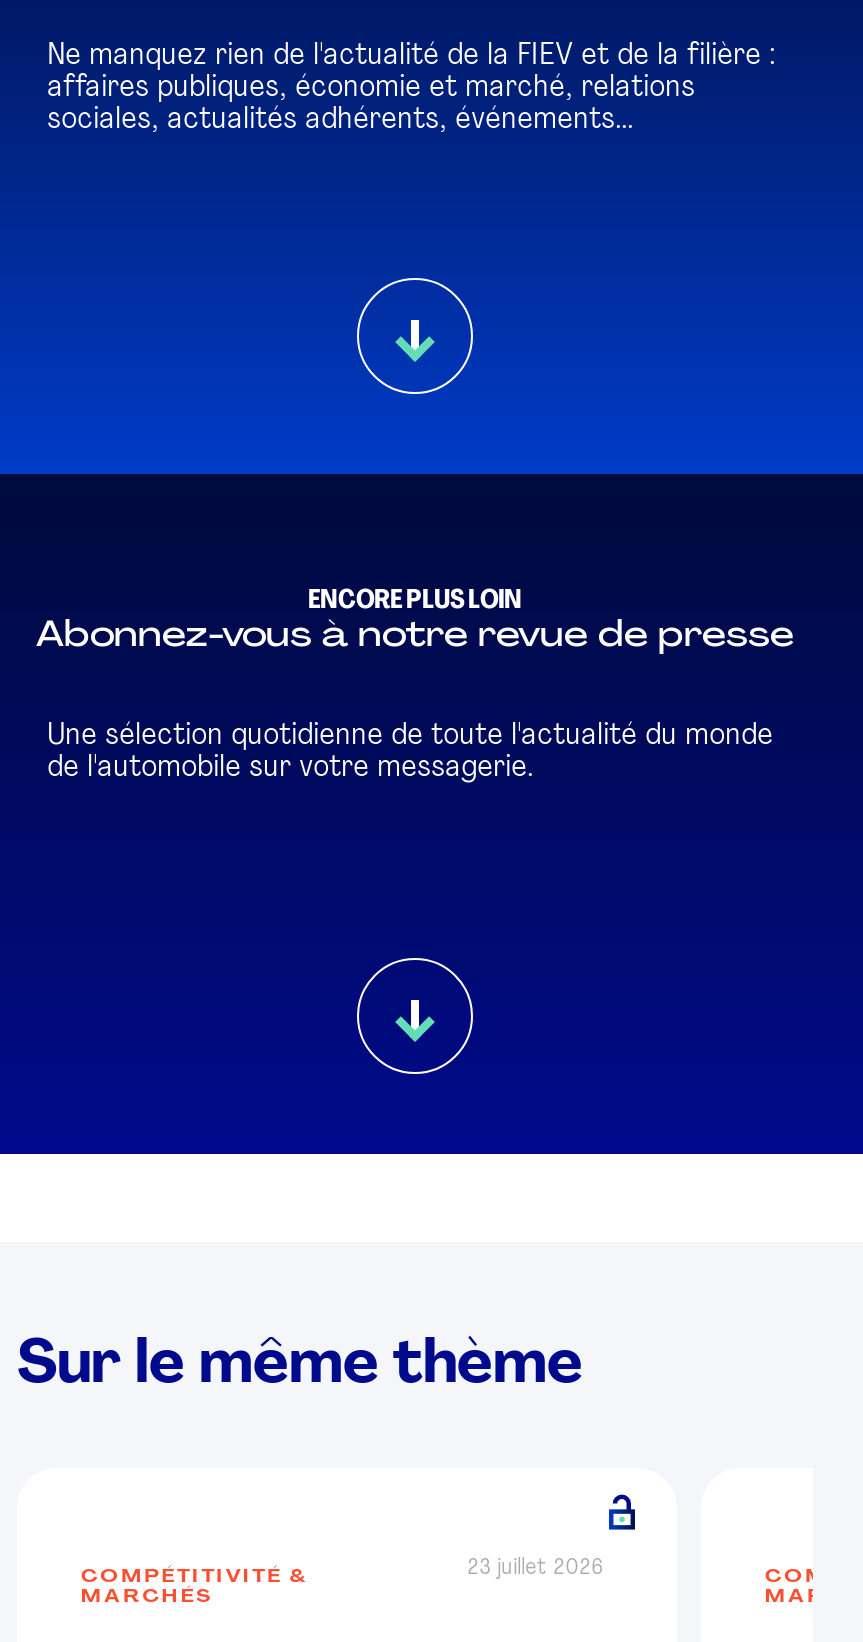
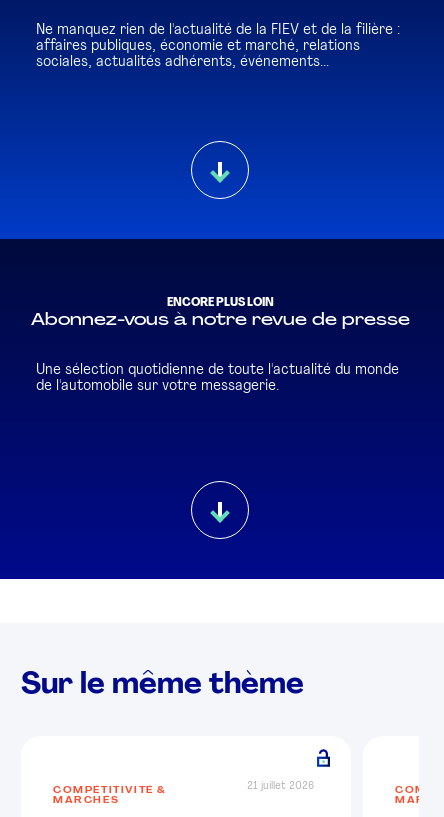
- 23 juillet 2026
+ 21 juillet 2026
